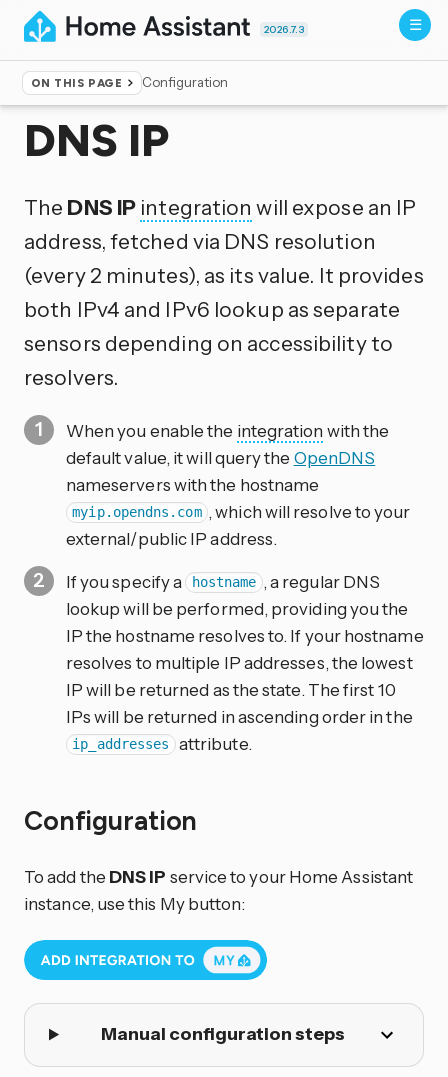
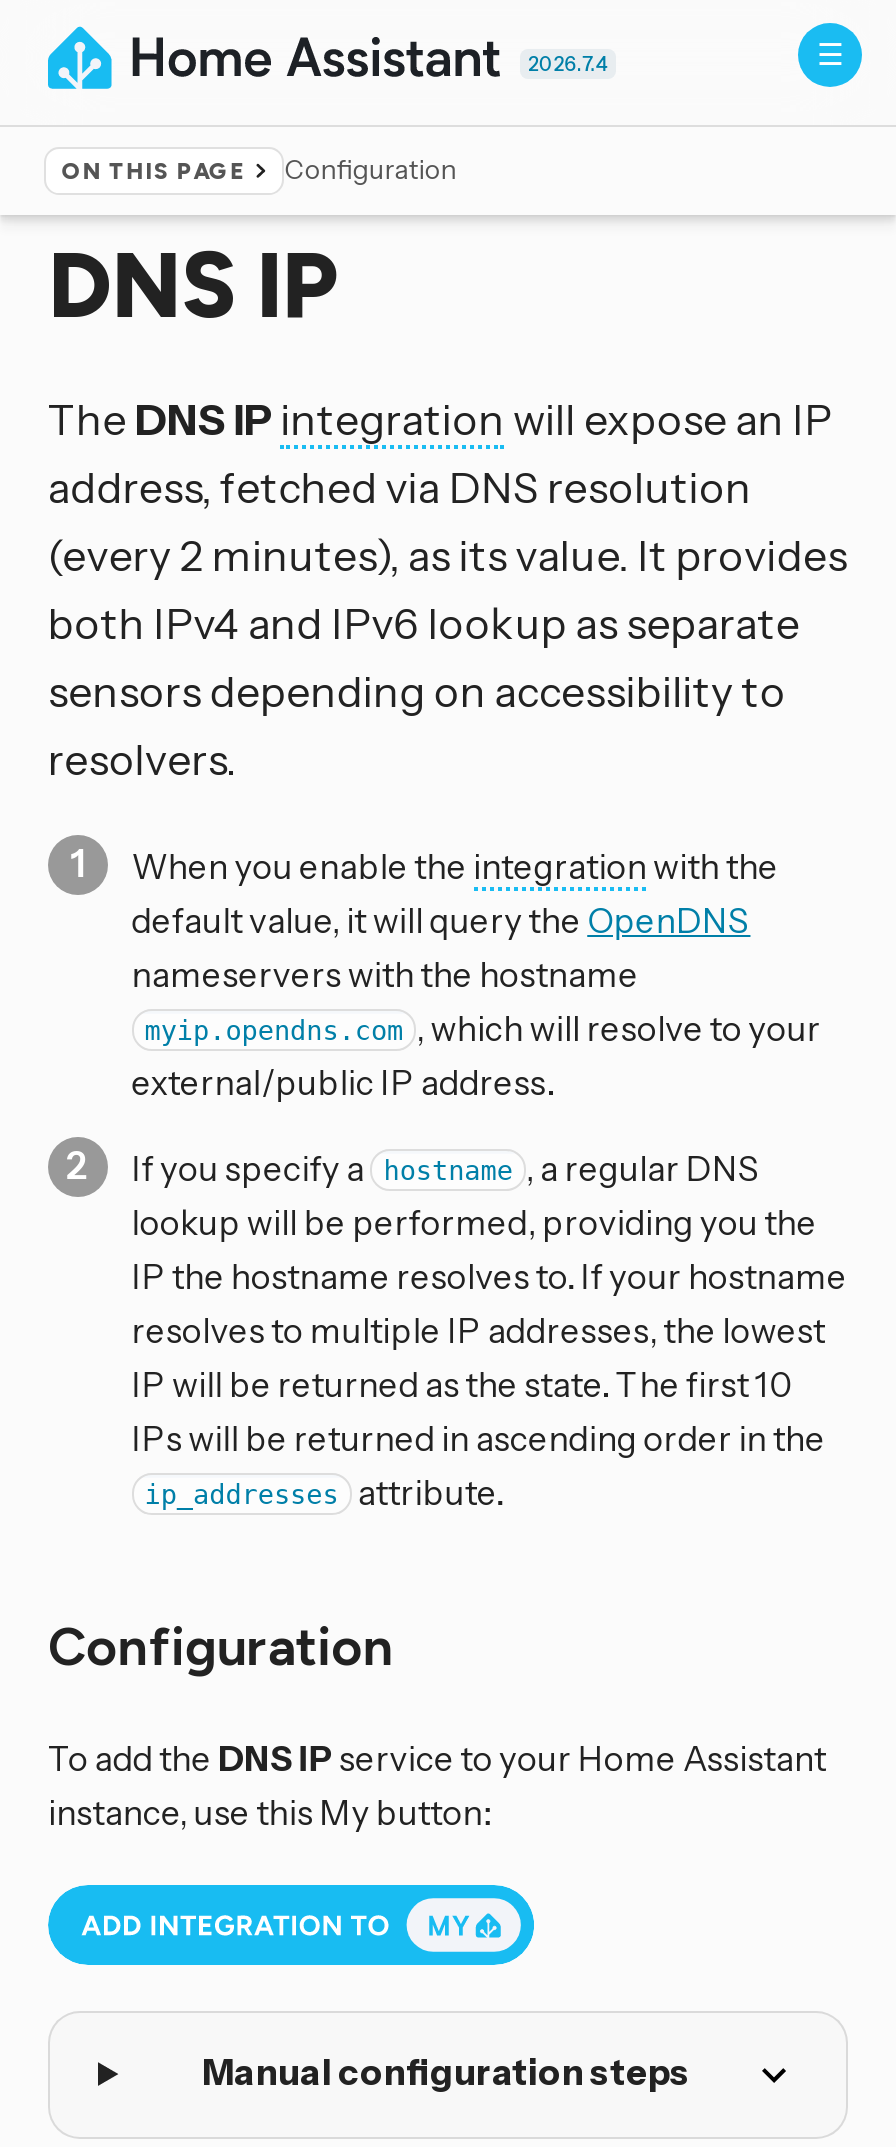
- 2026.7.3
+ 2026.7.4
